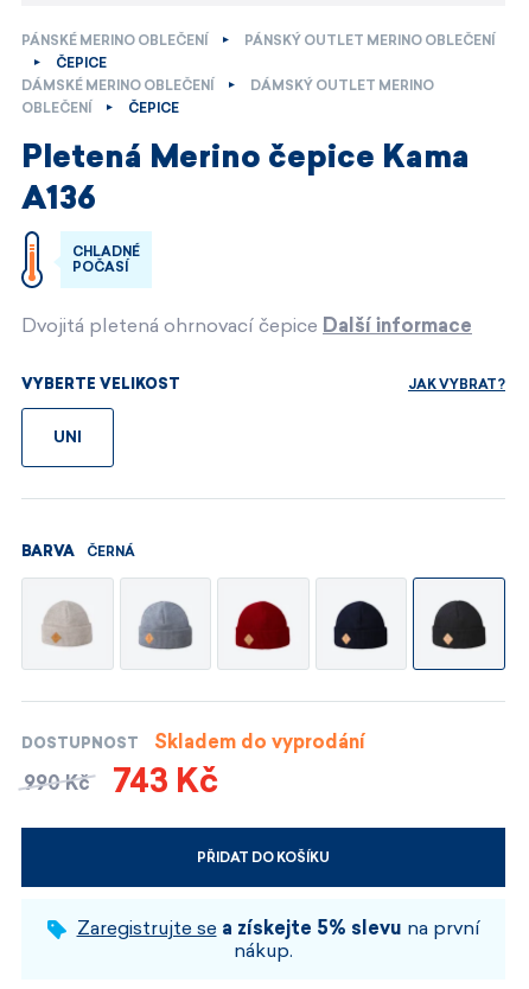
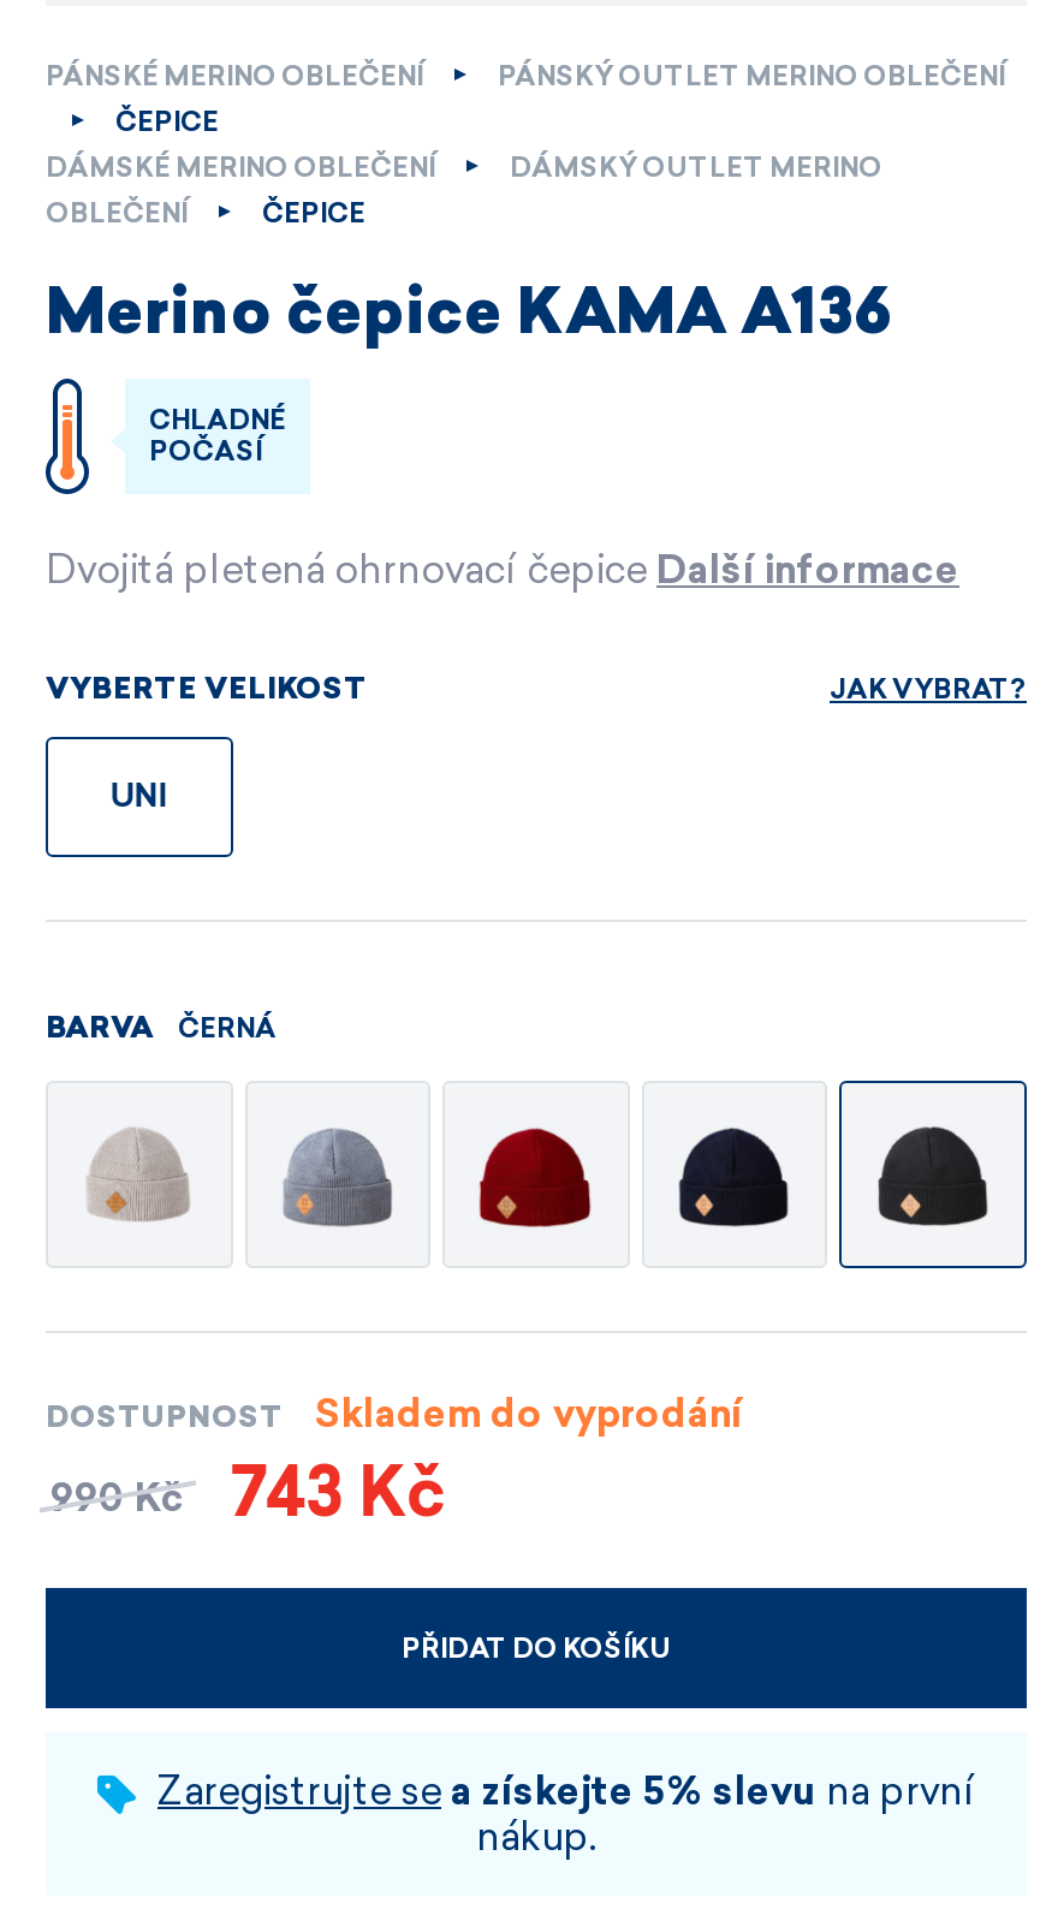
- Pletená Merino čepice Kama
- A136
+ Merino čepice KAMA A136
